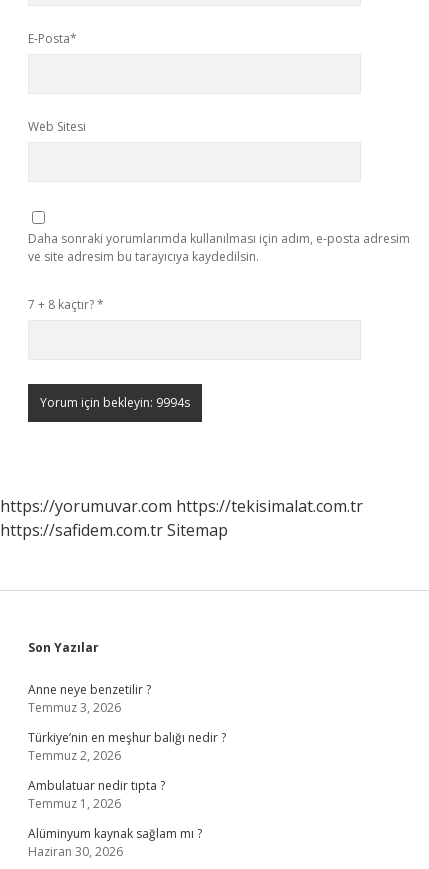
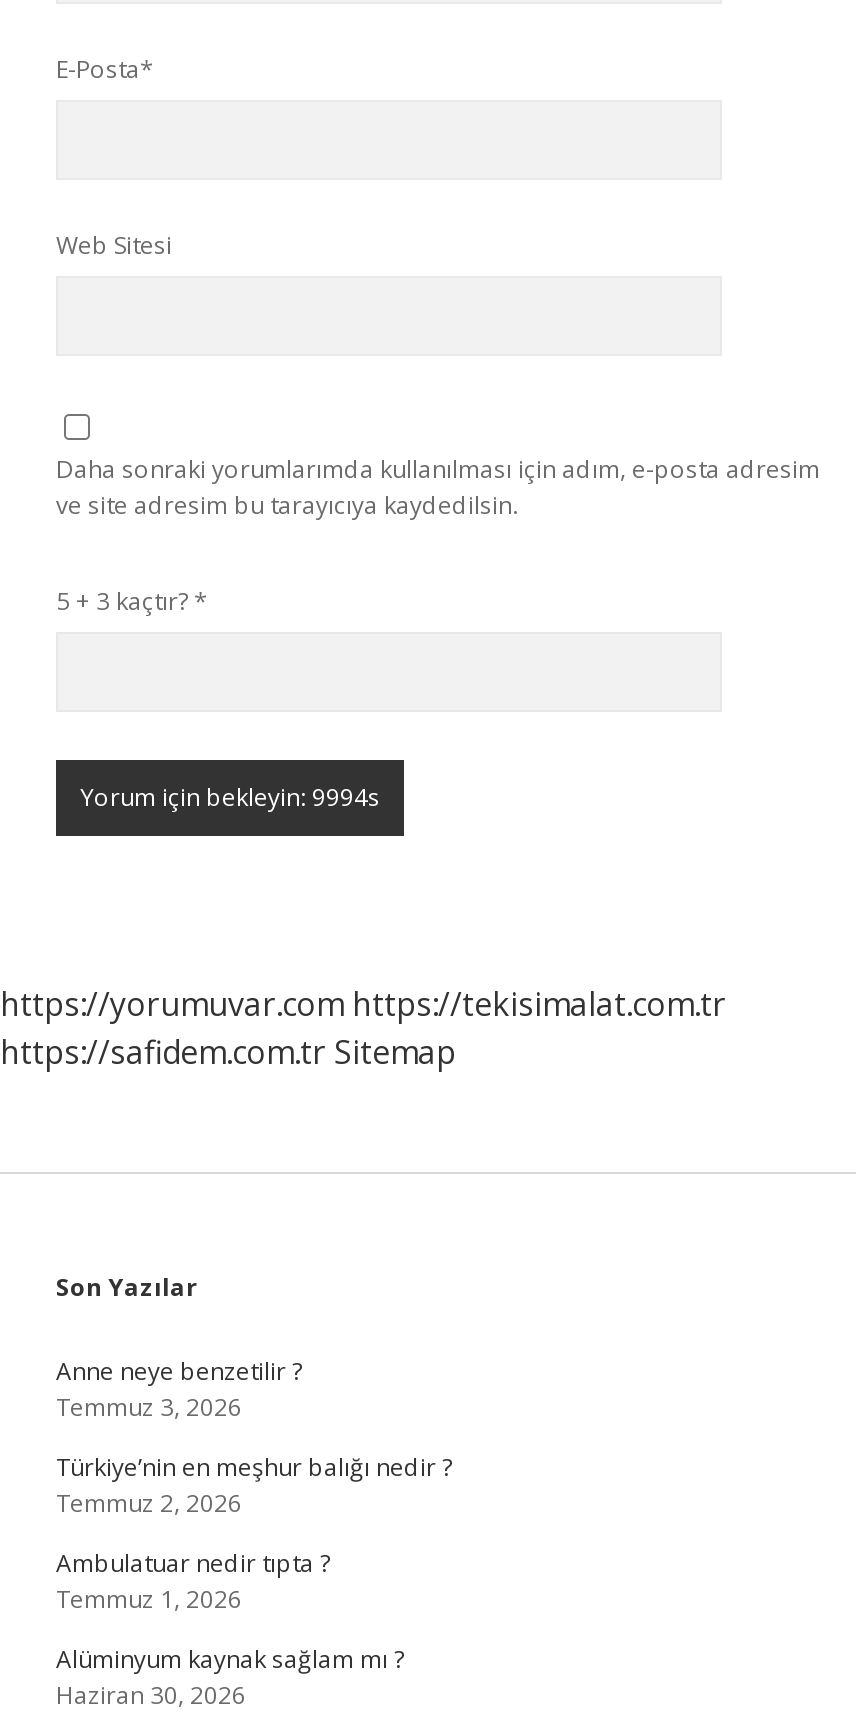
- 7 + 8 kaçtır? *
+ 5 + 3 kaçtır? *
